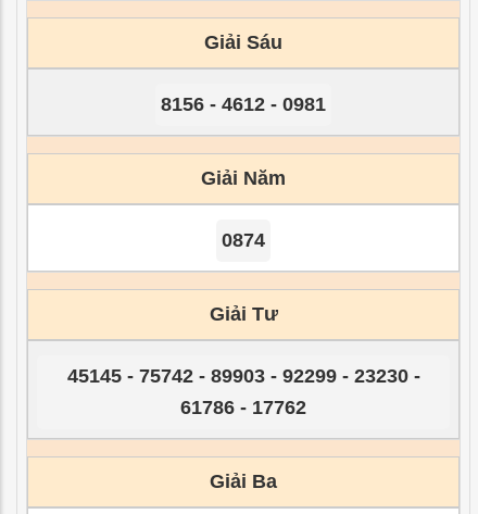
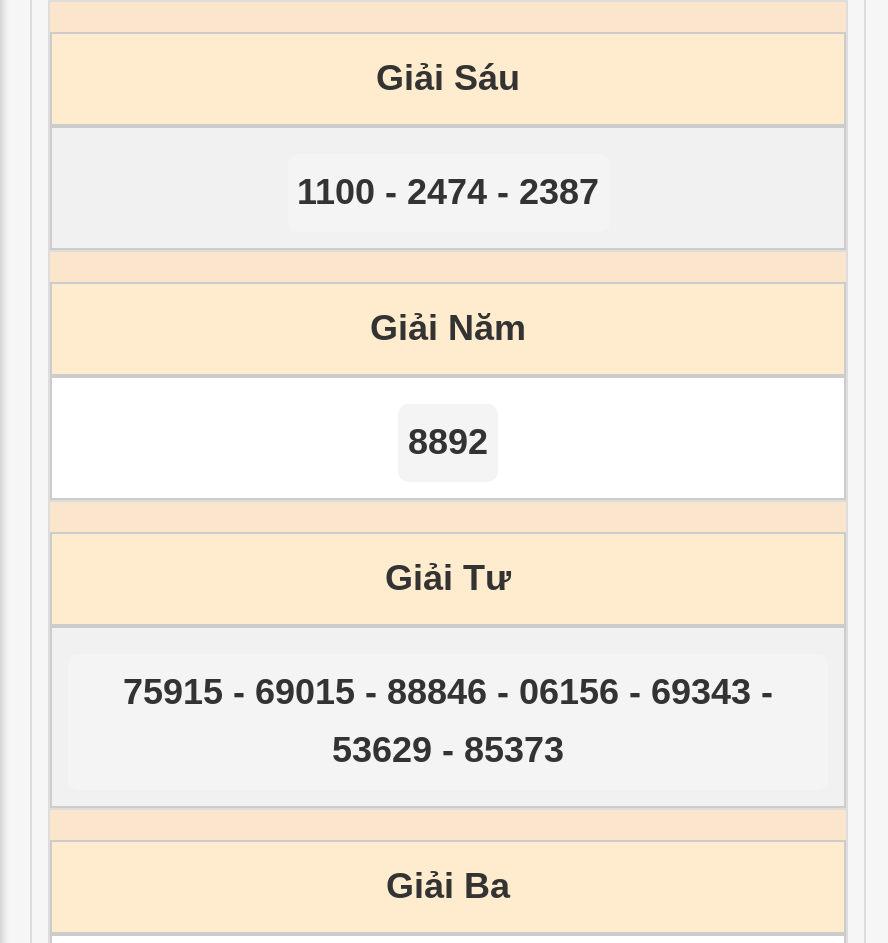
- 8156 - 4612 - 0981
+ 1100 - 2474 - 2387

- 0874
+ 8892

- 45145 - 75742 - 89903 - 92299 - 23230 -
+ 75915 - 69015 - 88846 - 06156 - 69343 -

- 61786 - 17762
+ 53629 - 85373
